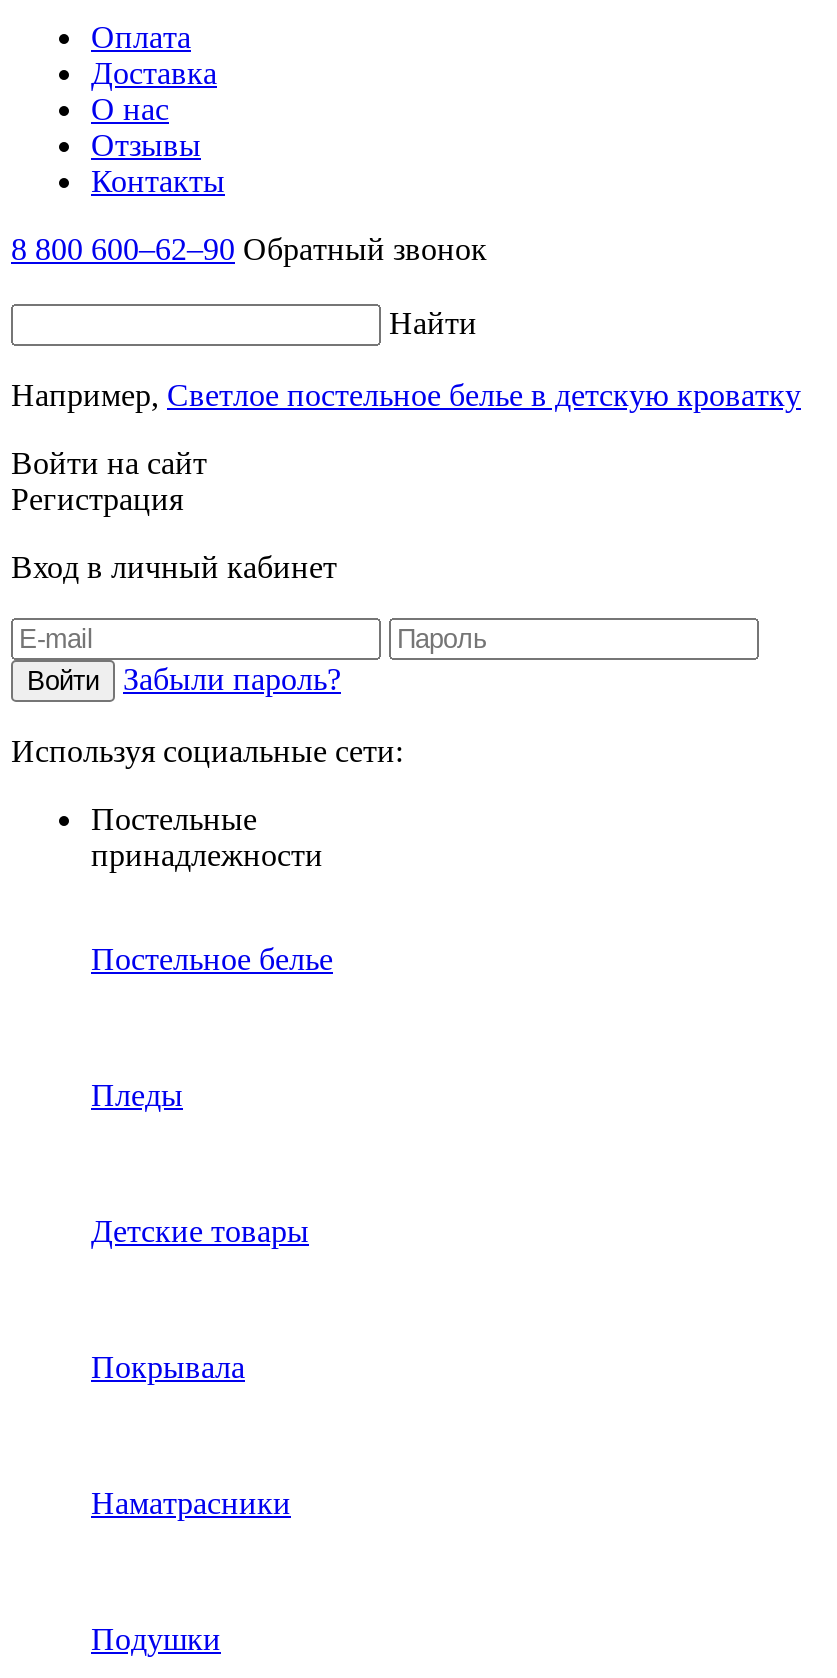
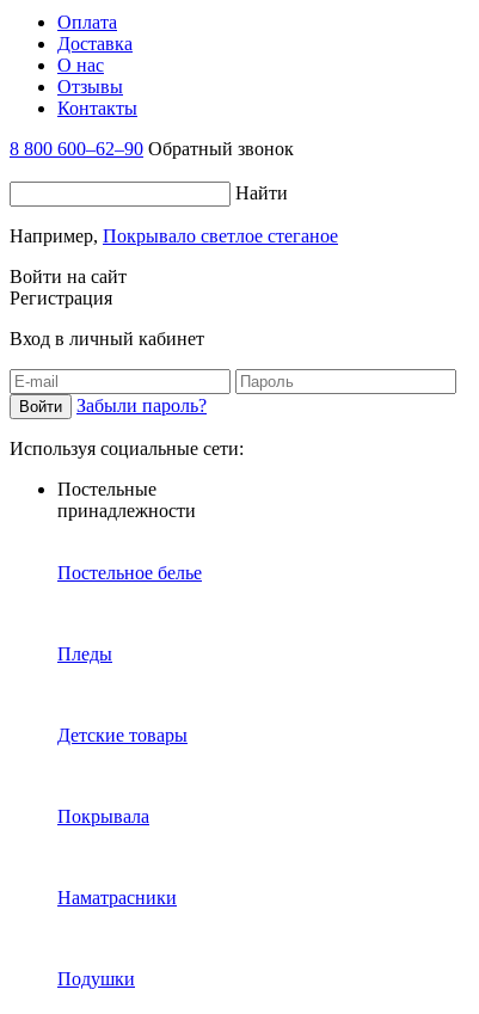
- Например, Светлое постельное белье в детскую кроватку
+ Например, Покрывало светлое стеганое
